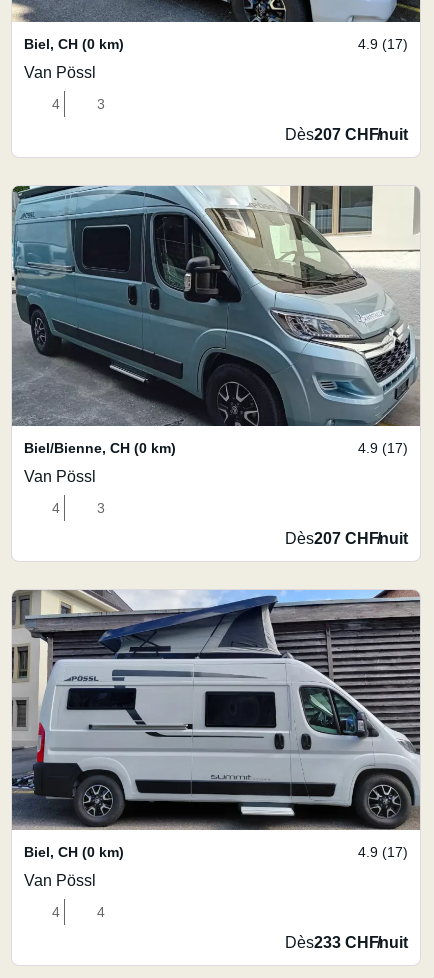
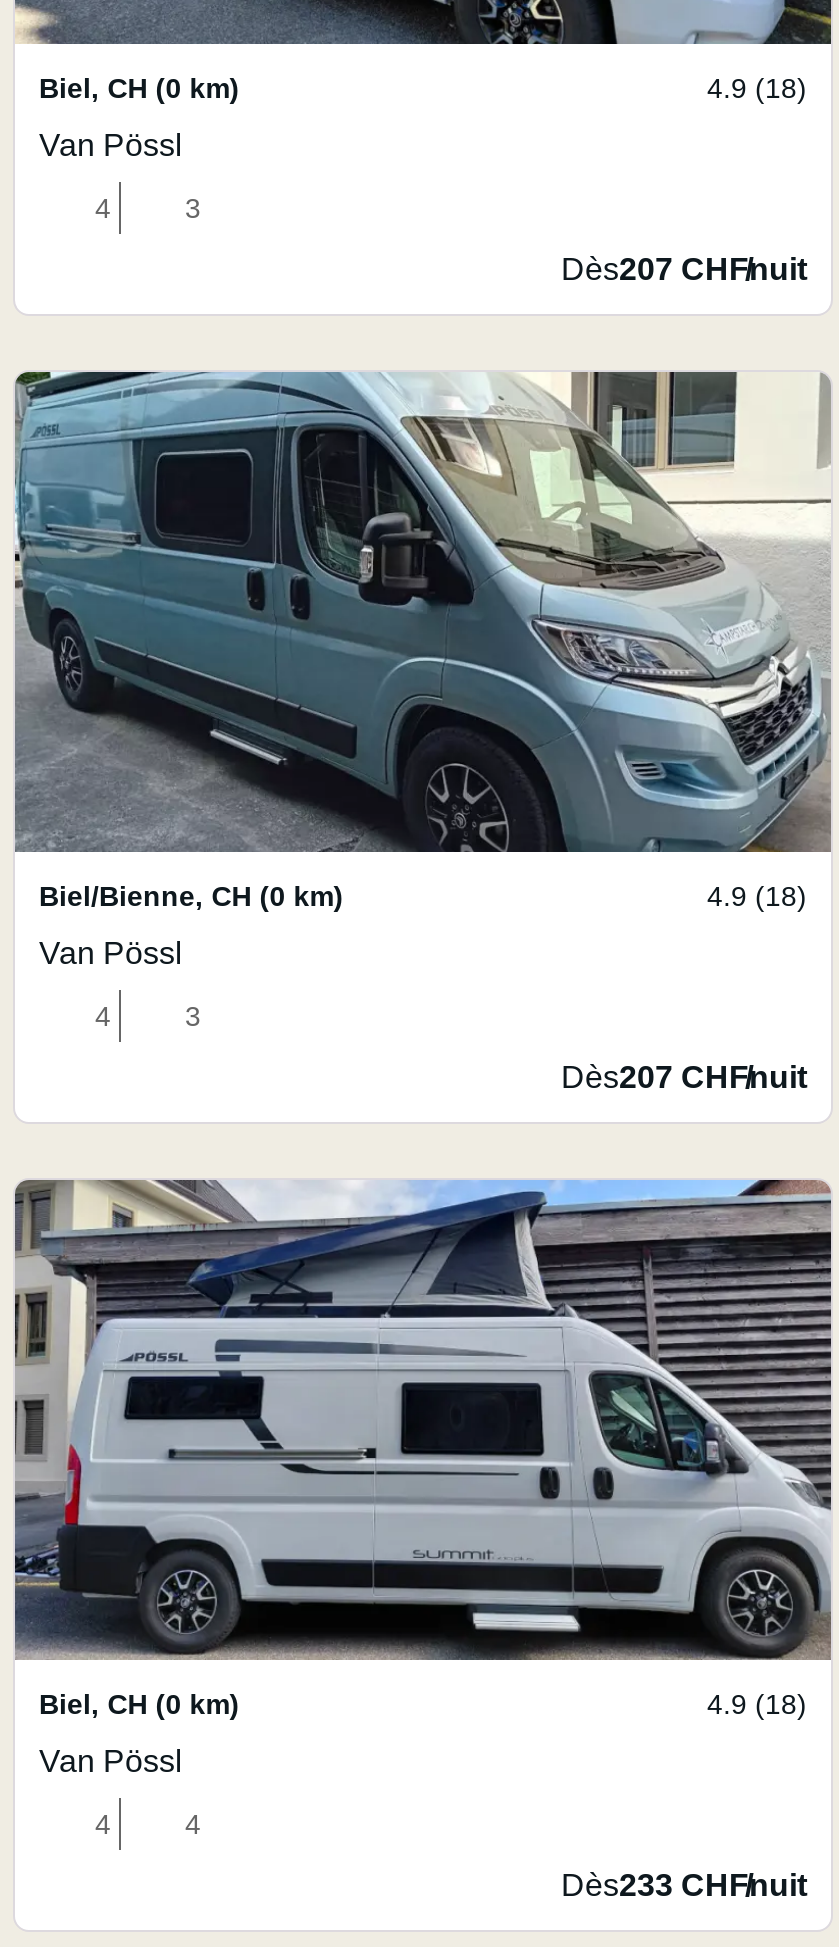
- 4.9 (17)
+ 4.9 (18)

- 4.9 (17)
+ 4.9 (18)

- 4.9 (17)
+ 4.9 (18)
